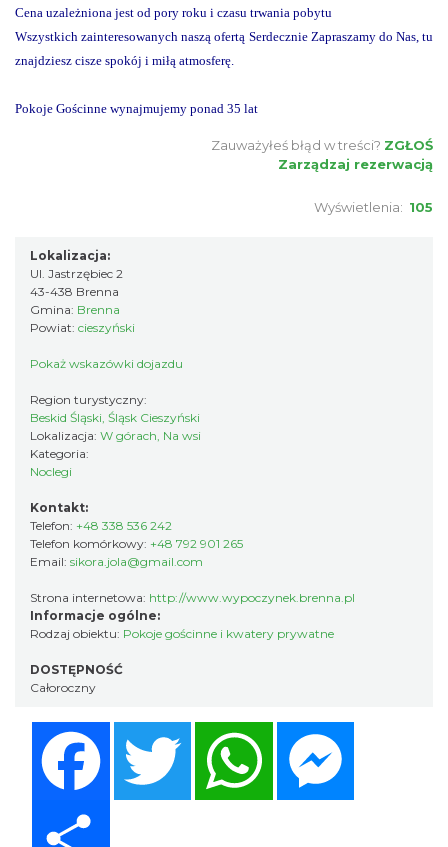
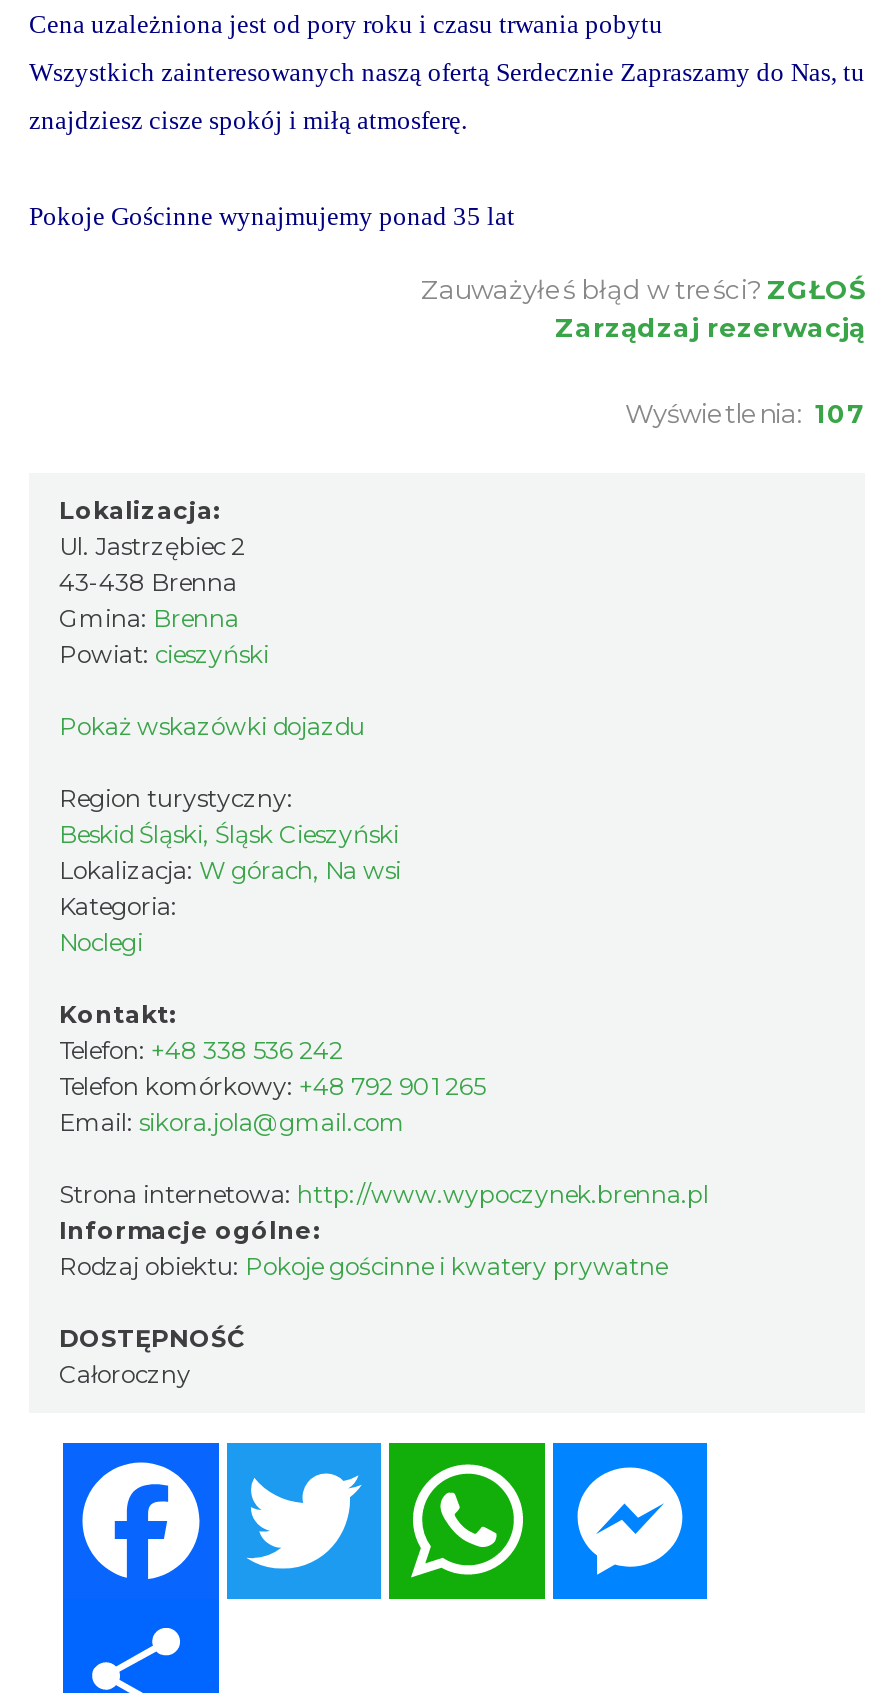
- Wyświetlenia: 105
+ Wyświetlenia: 107
